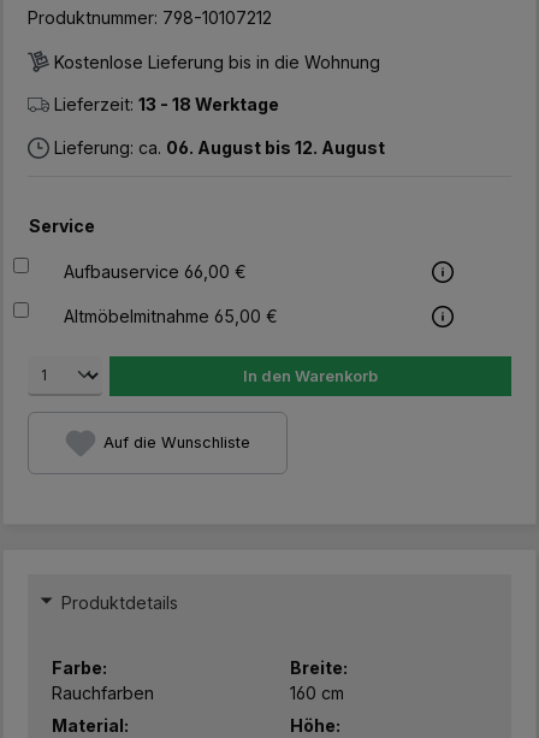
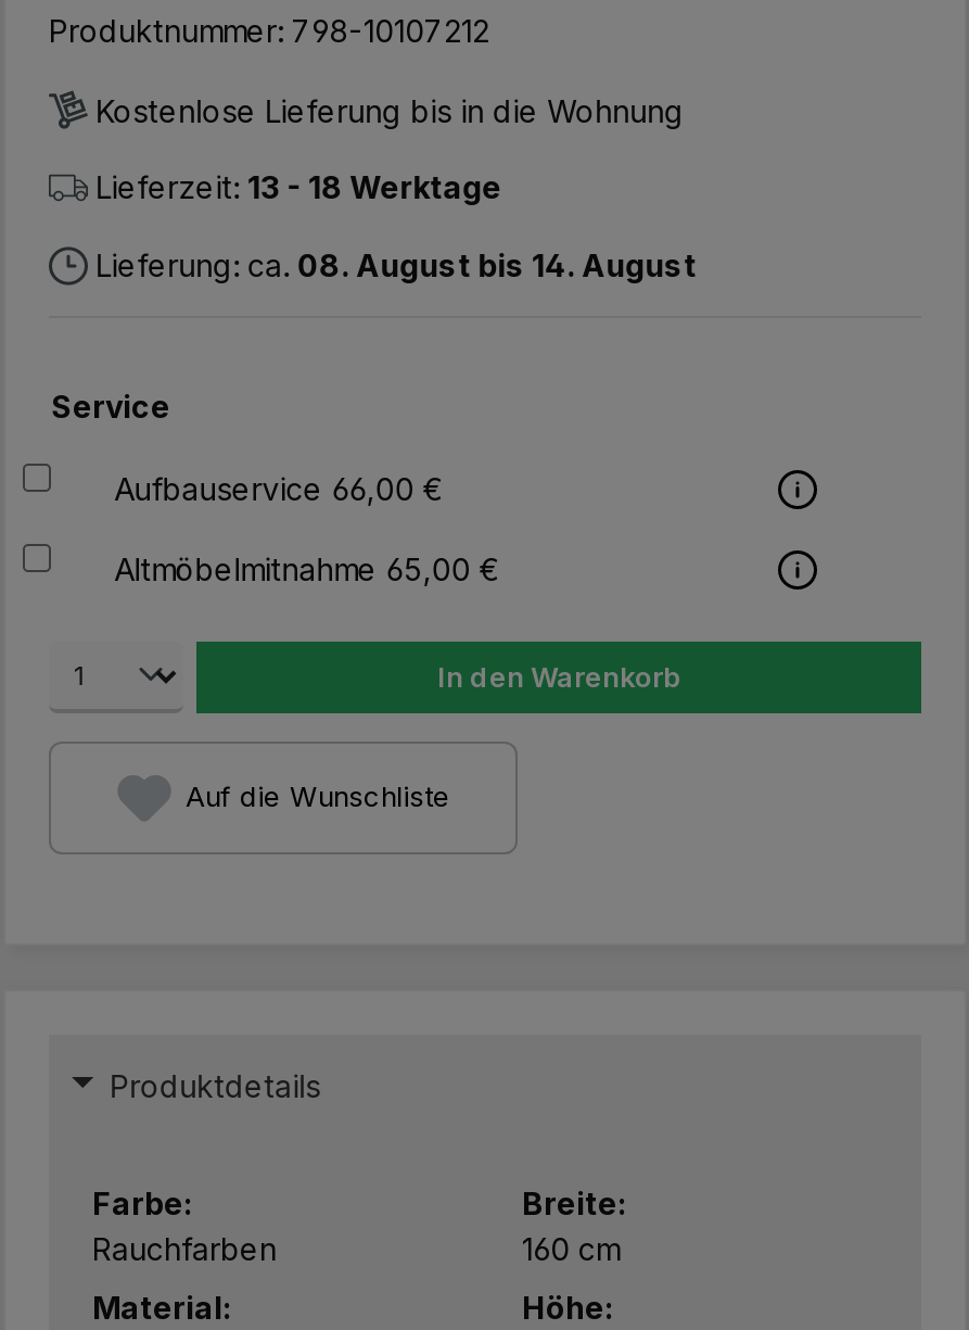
- Lieferung: ca. 06. August bis 12. August
+ Lieferung: ca. 08. August bis 14. August
